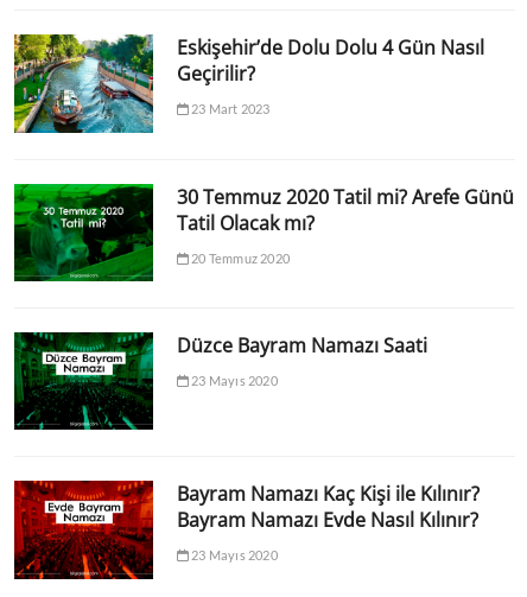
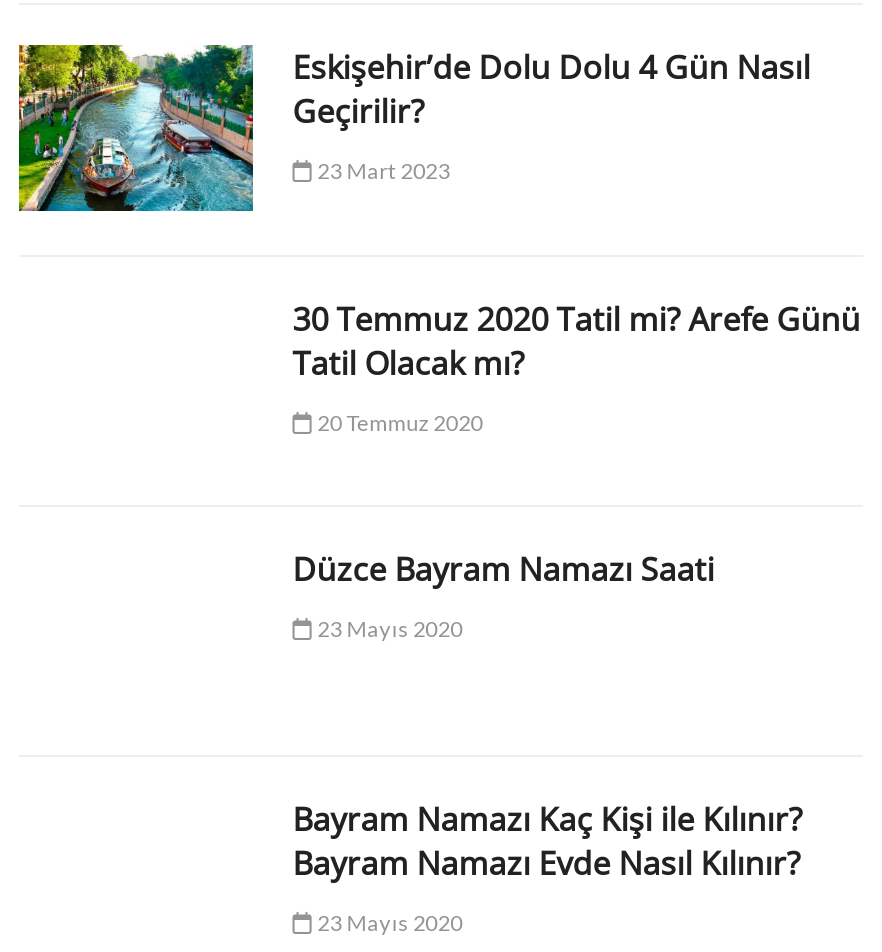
- [image]

- [image]

- [image]
